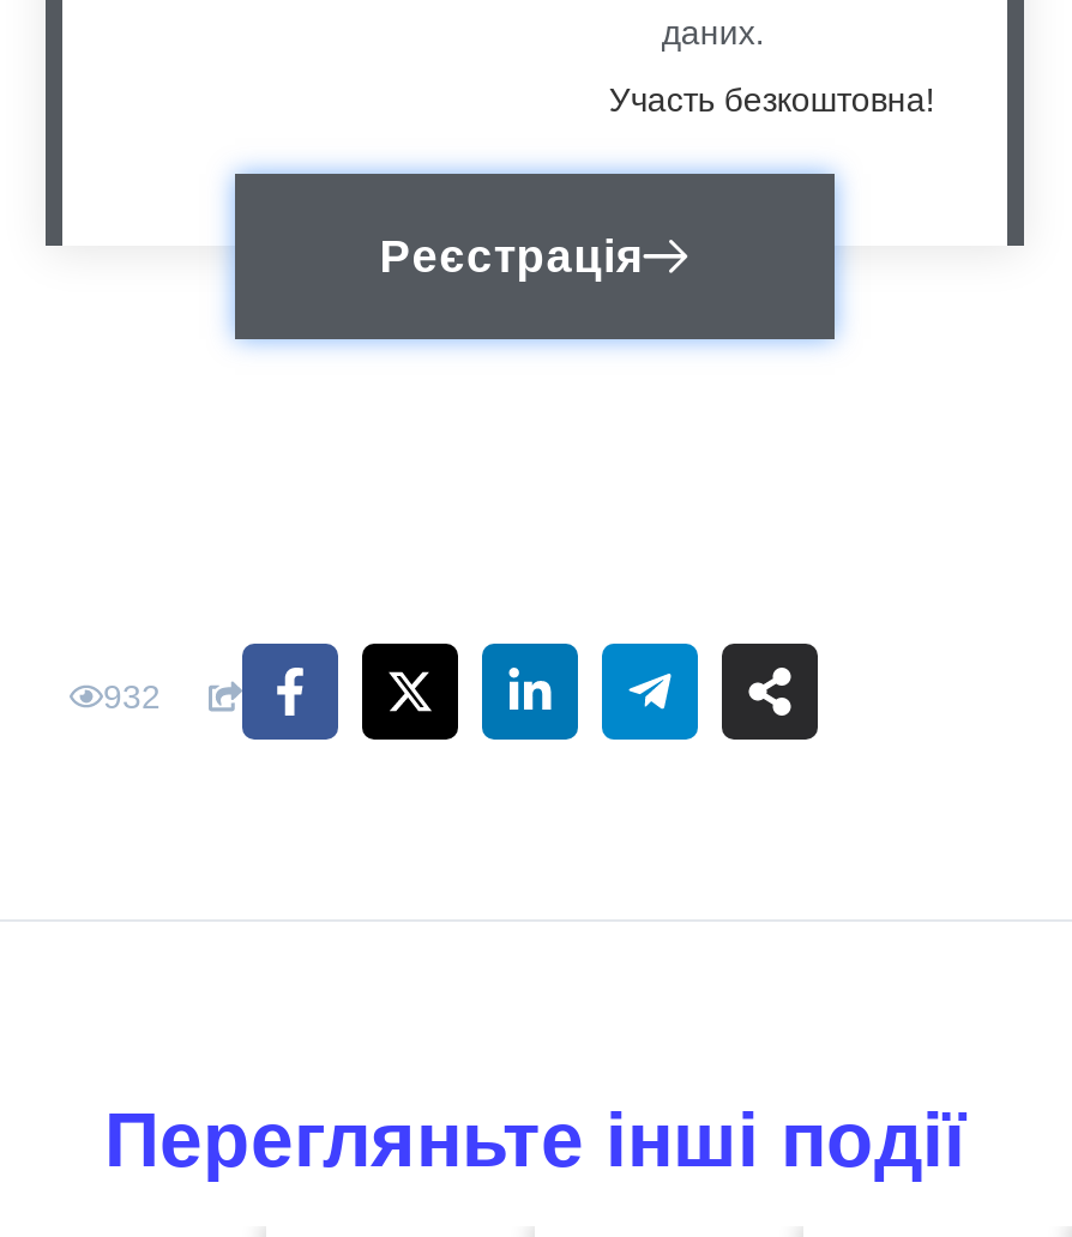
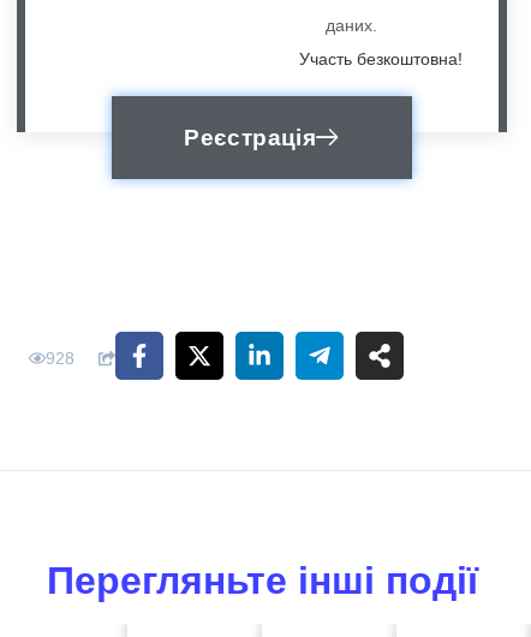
- 932
+ 928
